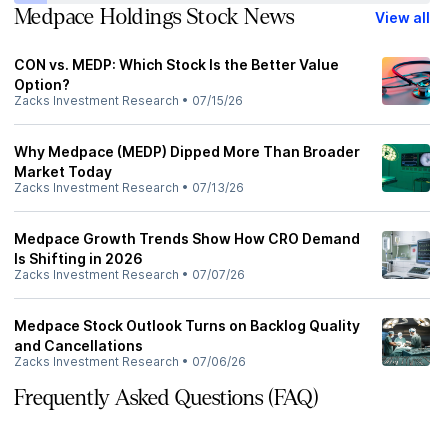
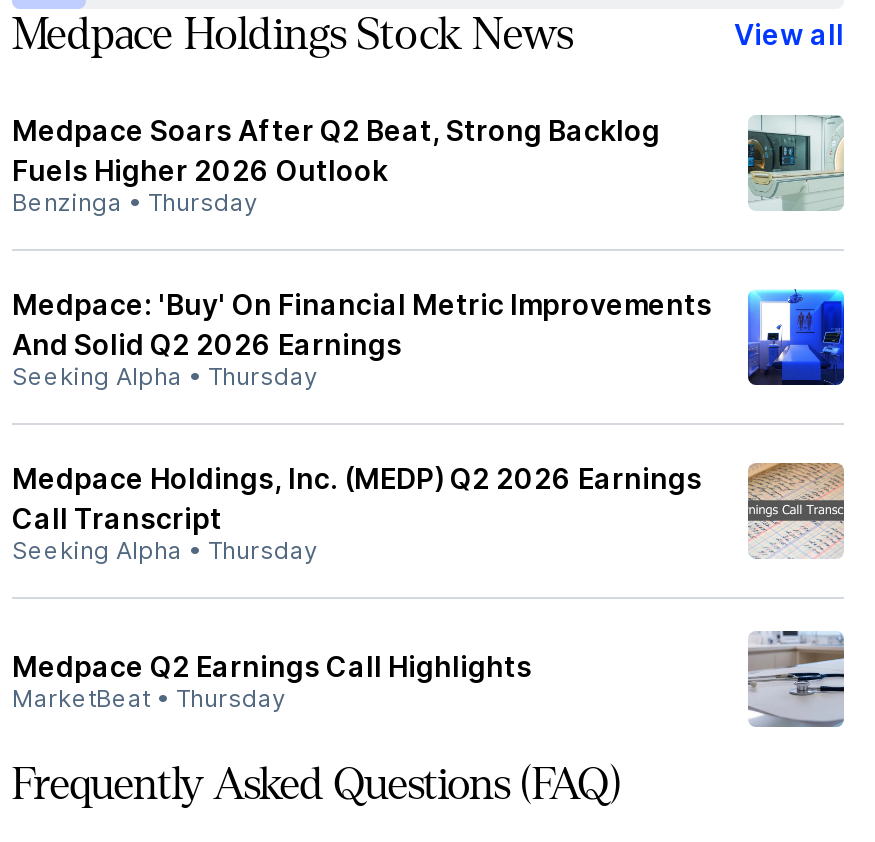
- CON vs. MEDP: Which Stock Is the Better Value
- Option?
- Zacks Investment Research• 07/15/26
+ Medpace Soars After Q2 Beat, Strong Backlog
+ Fuels Higher 2026 Outlook
+ Benzinga• Thursday

- [image]
+ [image]

- [image]
- Why Medpace (MEDP) Dipped More Than Broader
- Market Today
- Zacks Investment Research • 07/13/26
+ [image]
+ Medpace: 'Buy' On Financial Metric Improvements
+ And Solid Q2 2026 Earnings
+ Seeking Alpha • Thursday

- [image]
- Medpace Growth Trends Show How CRO Demand
- Is Shifting in 2026
- Zacks Investment Research • 07/07/26
+ [image]
+ Medpace Holdings, Inc. (MEDP) Q2 2026 Earnings
+ Call Transcript
+ Seeking Alpha • Thursday

- Medpace Stock Outlook Turns on Backlog Quality
- and Cancellations
- Zacks Investment Research • 07/06/26
+ Medpace Q2 Earnings Call Highlights
+ MarketBeat • Thursday

- [image]
+ [image]
